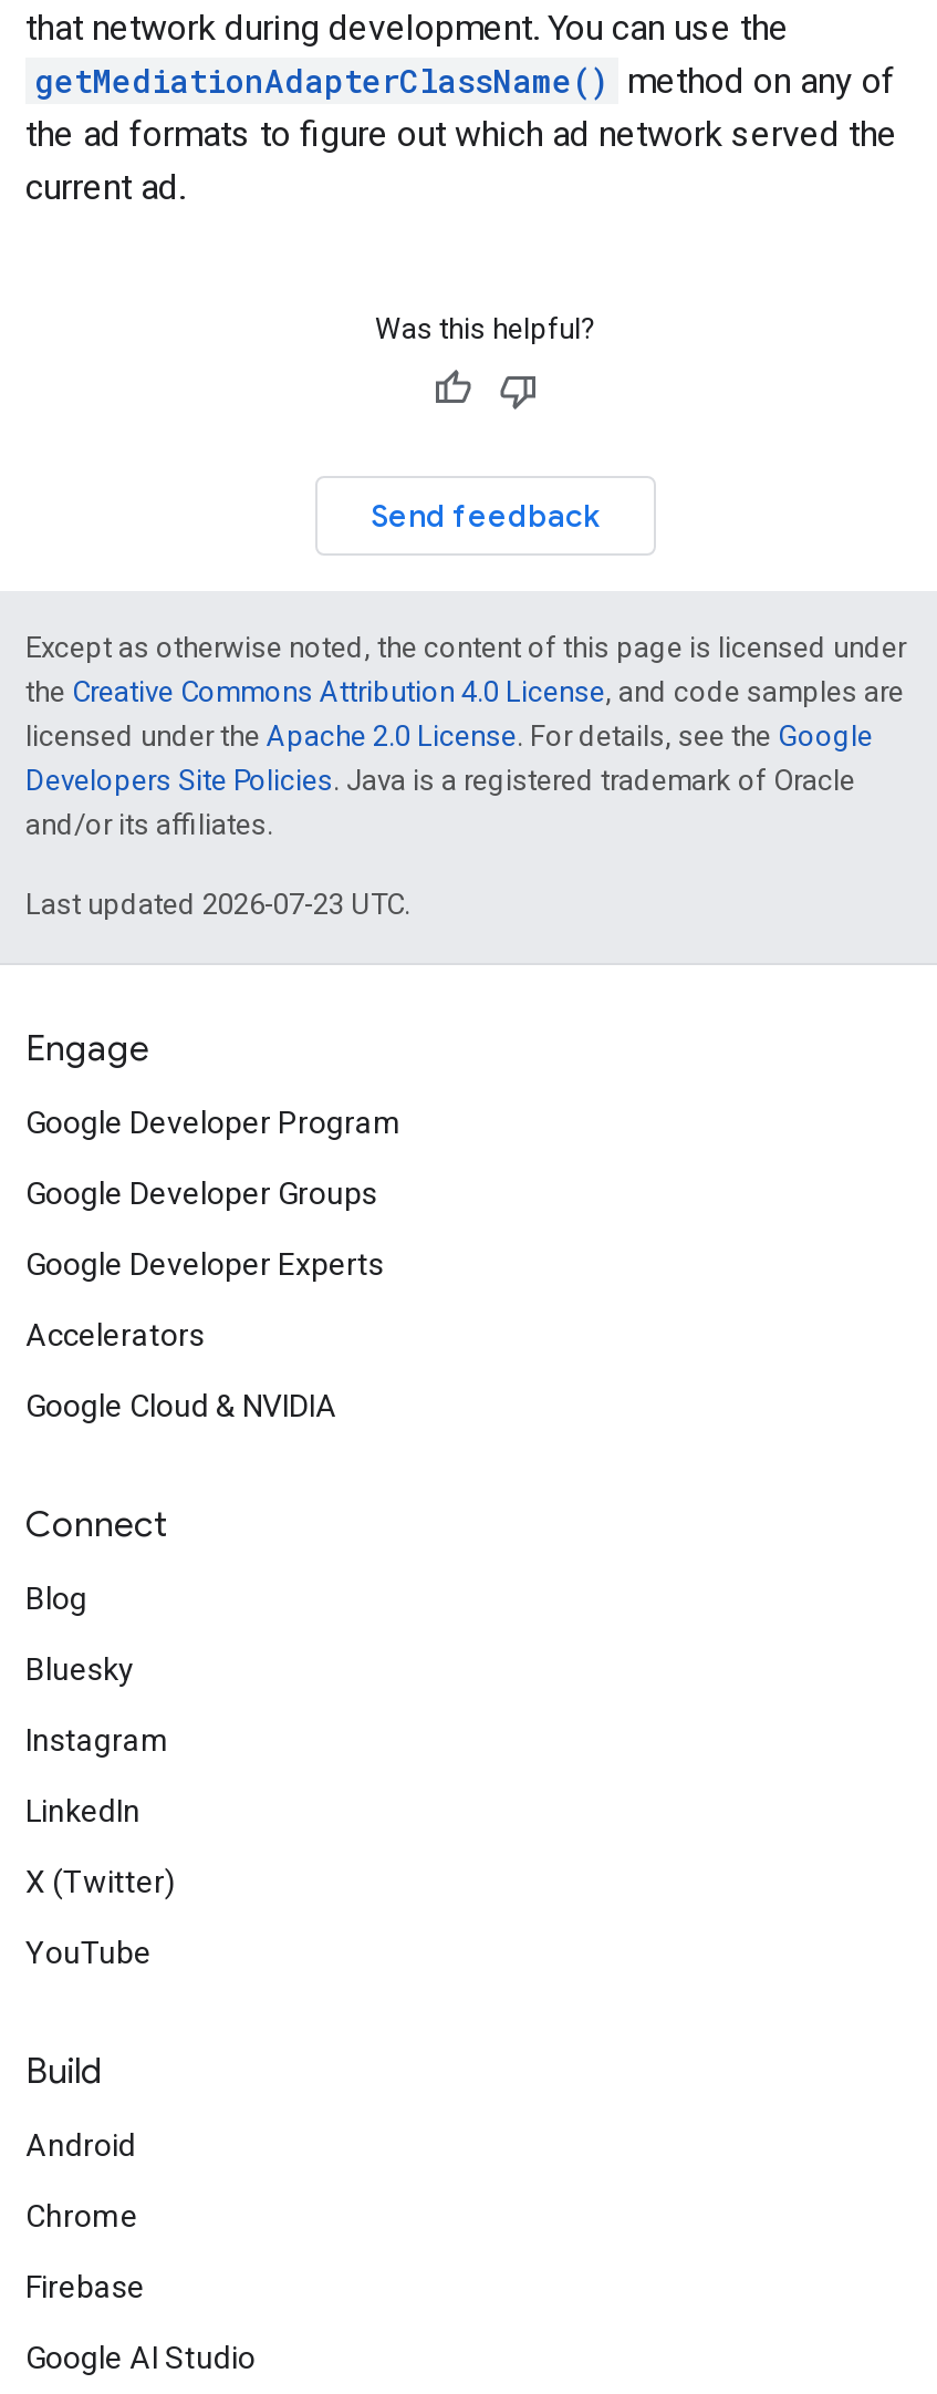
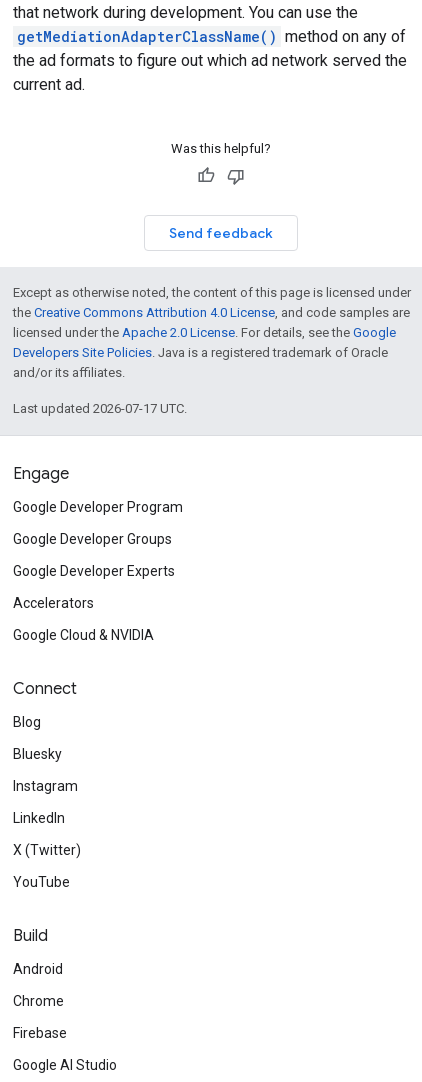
- Last updated 2026-07-23 UTC.
+ Last updated 2026-07-17 UTC.
